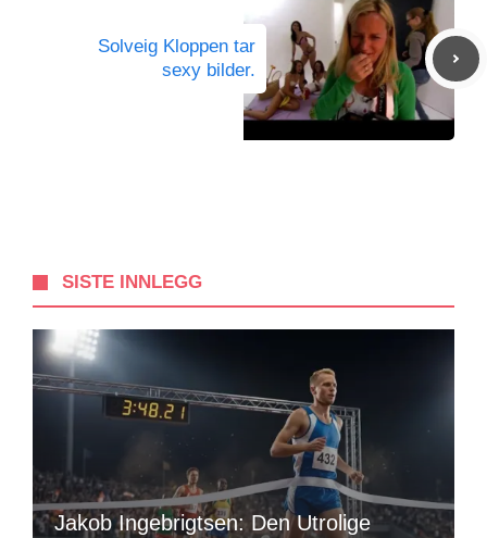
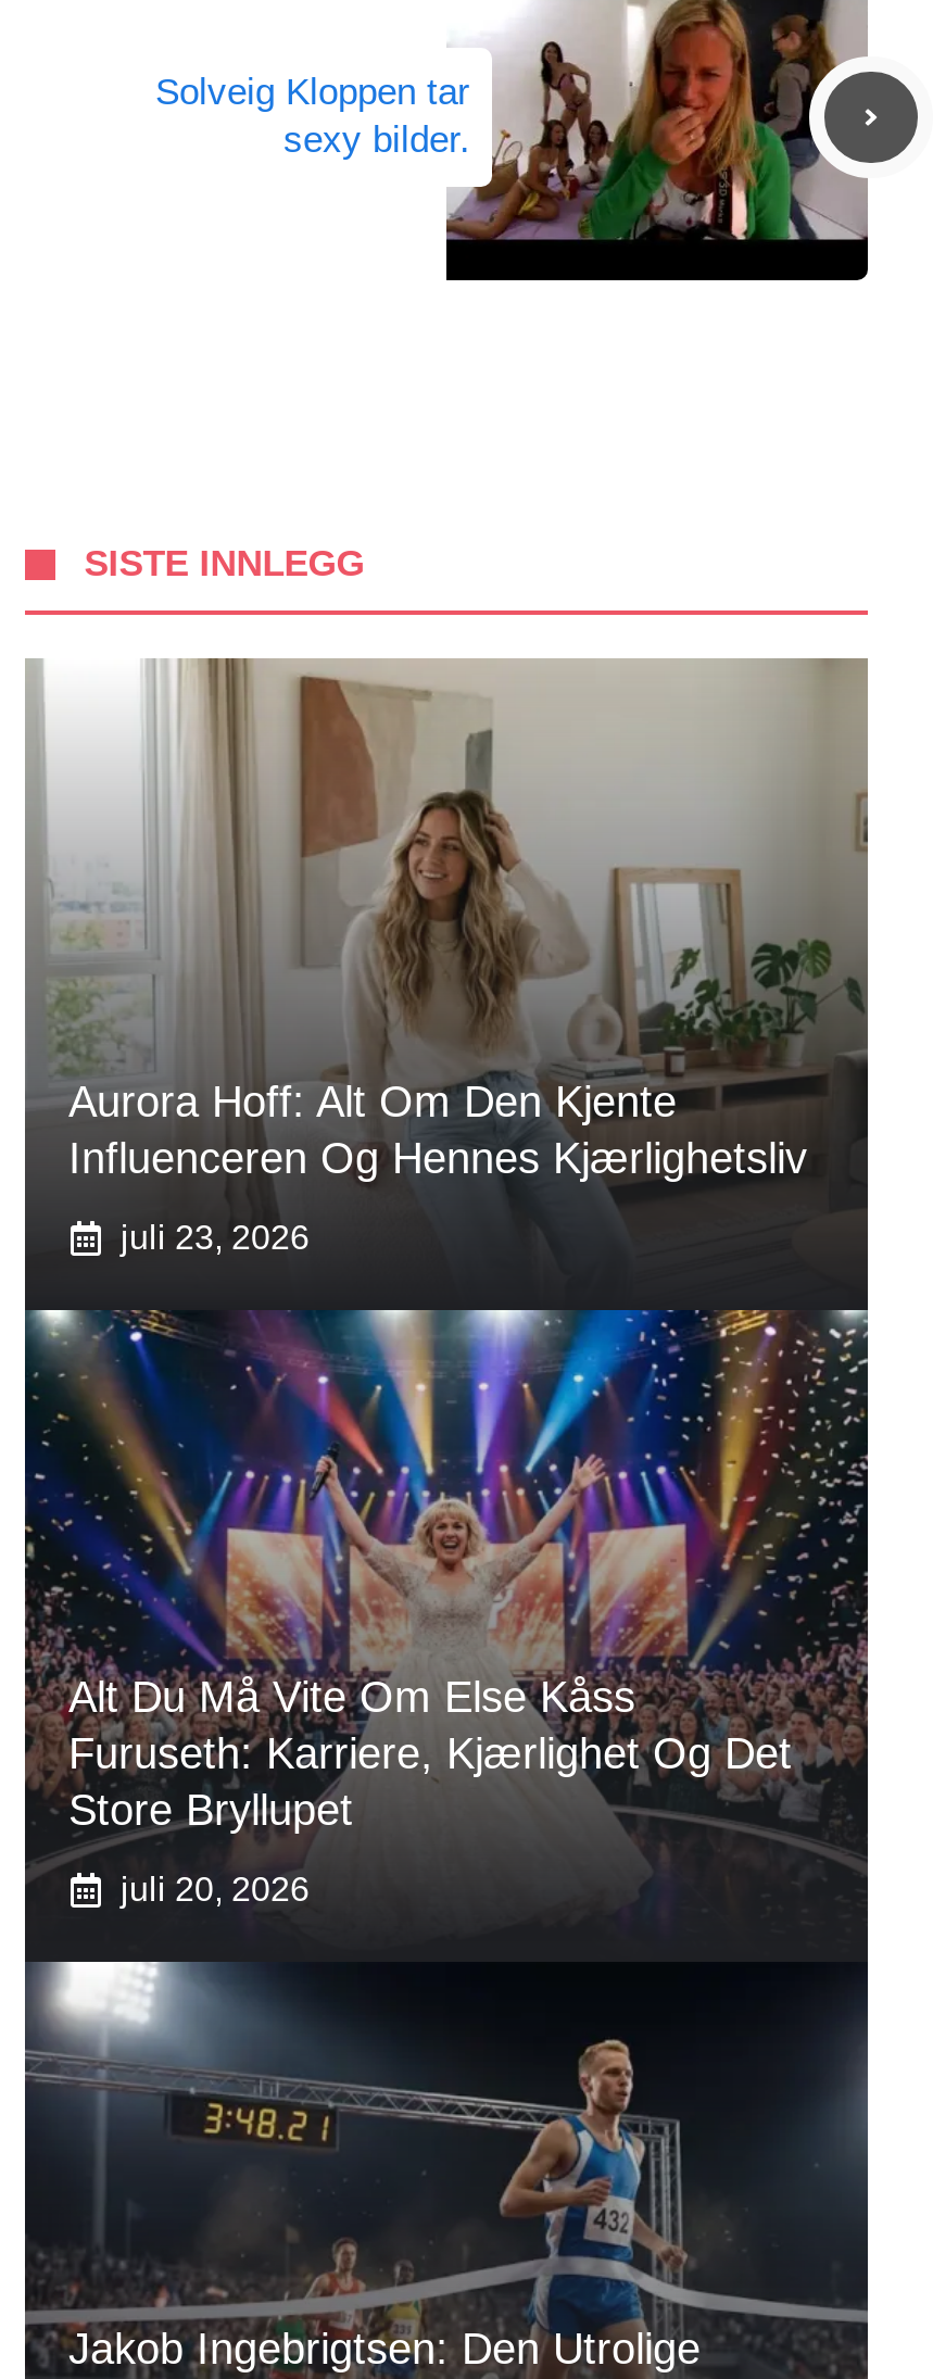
+ [image]
+ Aurora Hoff: Alt Om Den Kjente
+ Influenceren Og Hennes Kjærlighetsliv
+ juli 23, 2026

+ [image]
+ Alt Du Må Vite Om Else Kåss
+ Furuseth: Karriere, Kjærlighet Og Det
+ Store Bryllupet
+ juli 20, 2026
